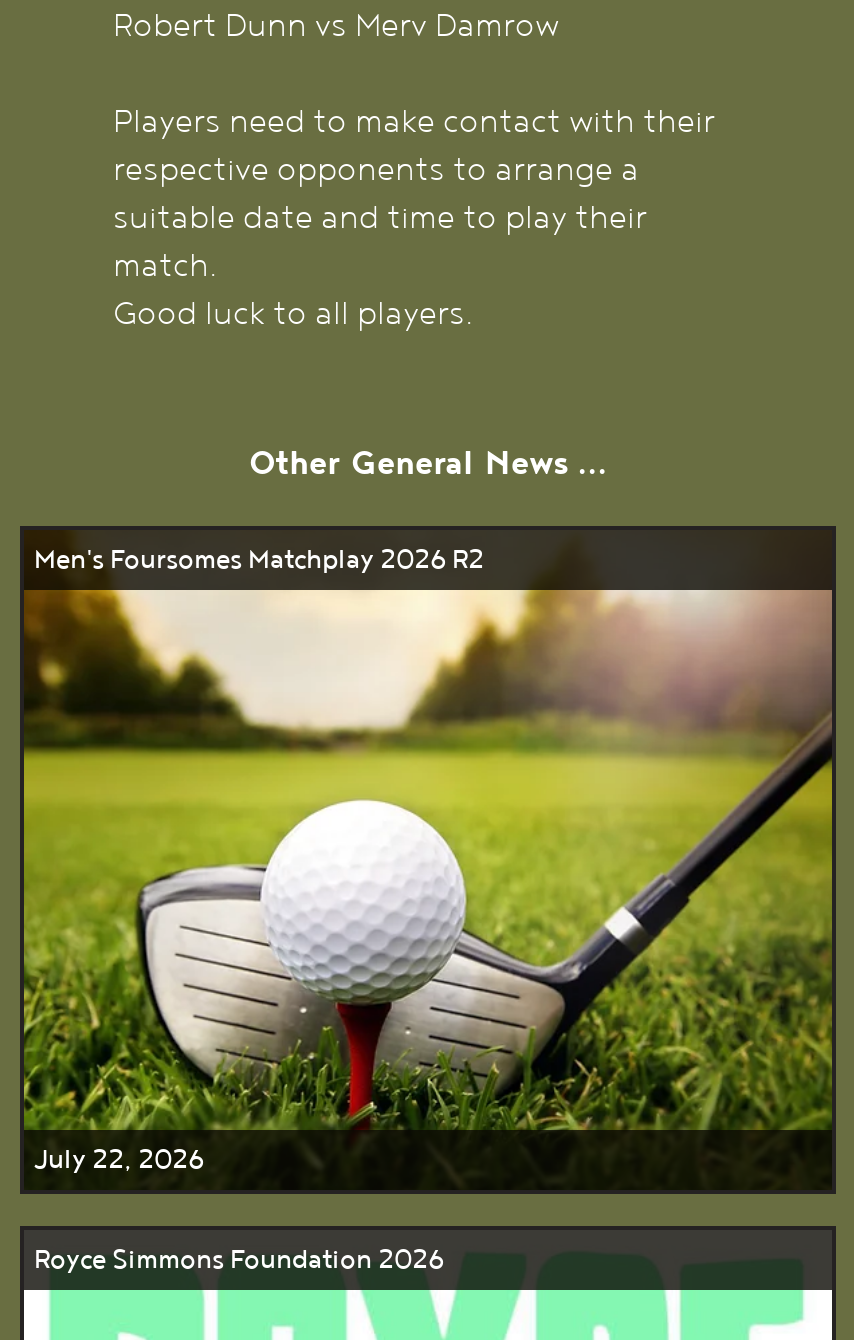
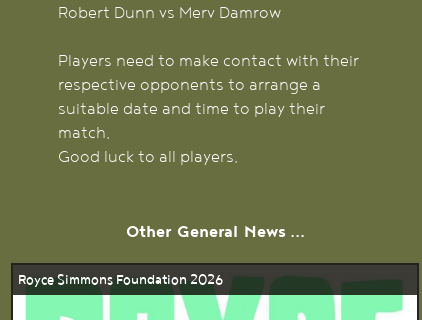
- [image]
- Men's Foursomes Matchplay 2026 R2

- July 22, 2026
